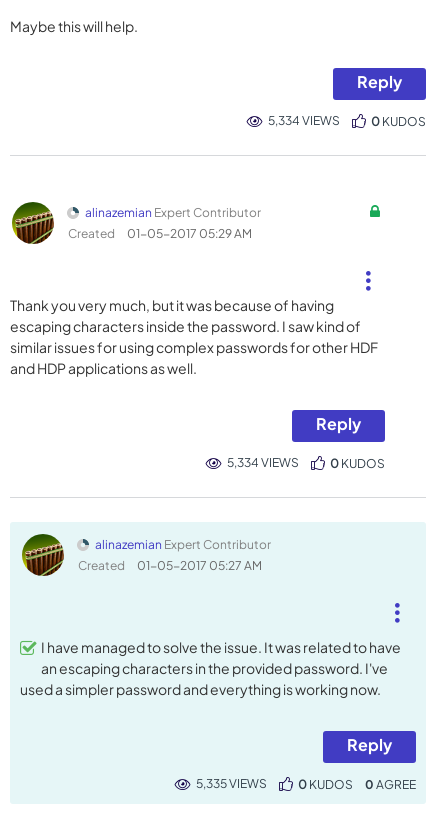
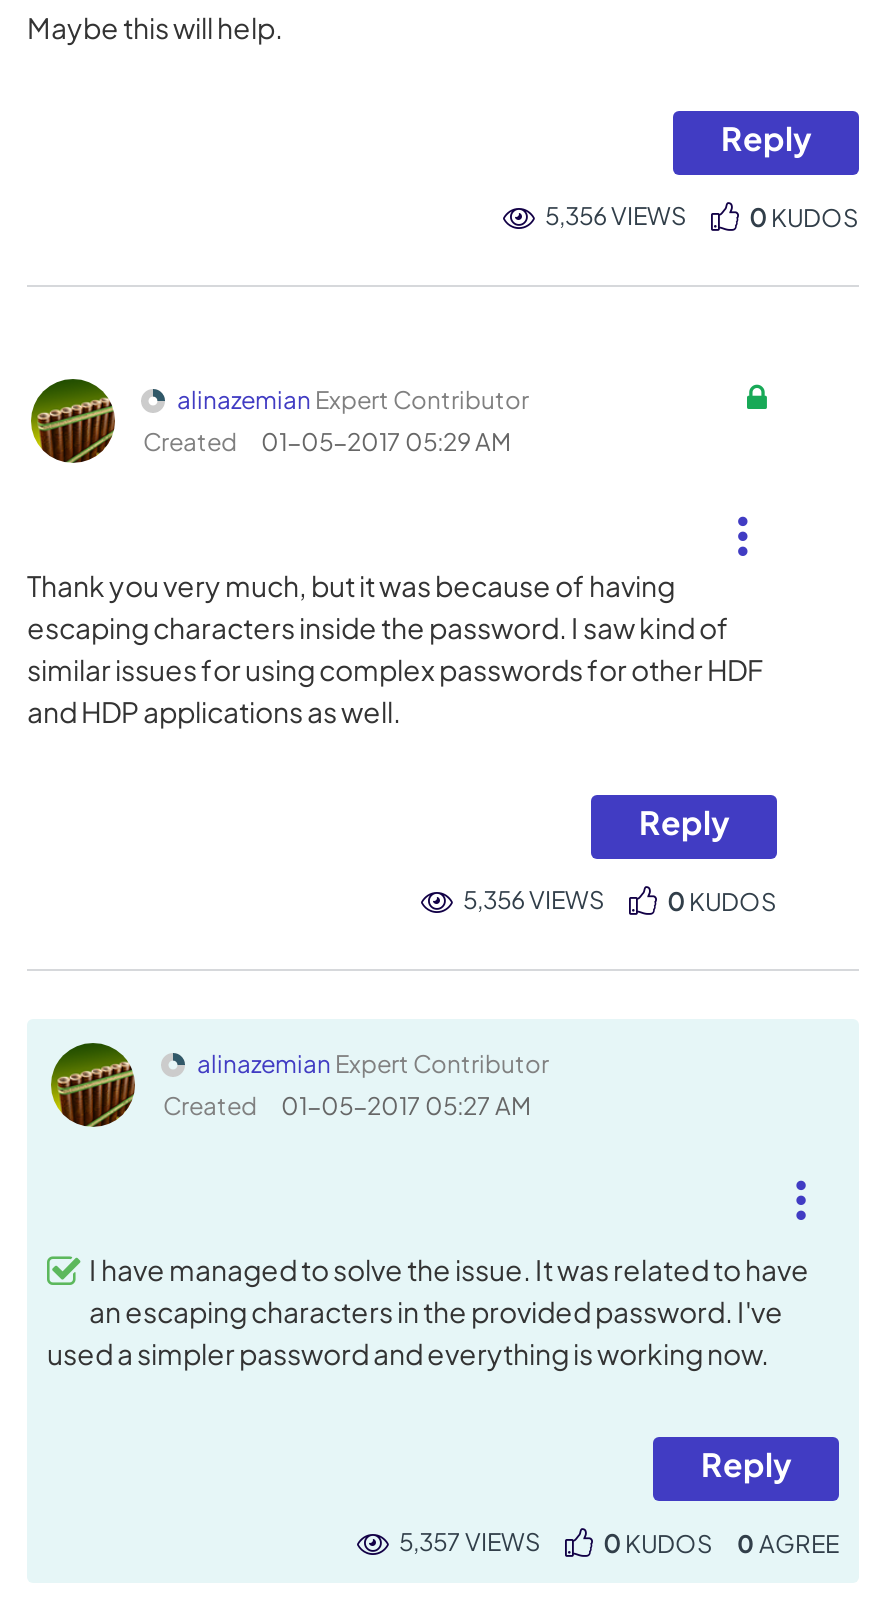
- 5,334 VIEWS
+ 5,356 VIEWS

- 5,334 VIEWS
+ 5,356 VIEWS

- 5,335 VIEWS
+ 5,357 VIEWS
